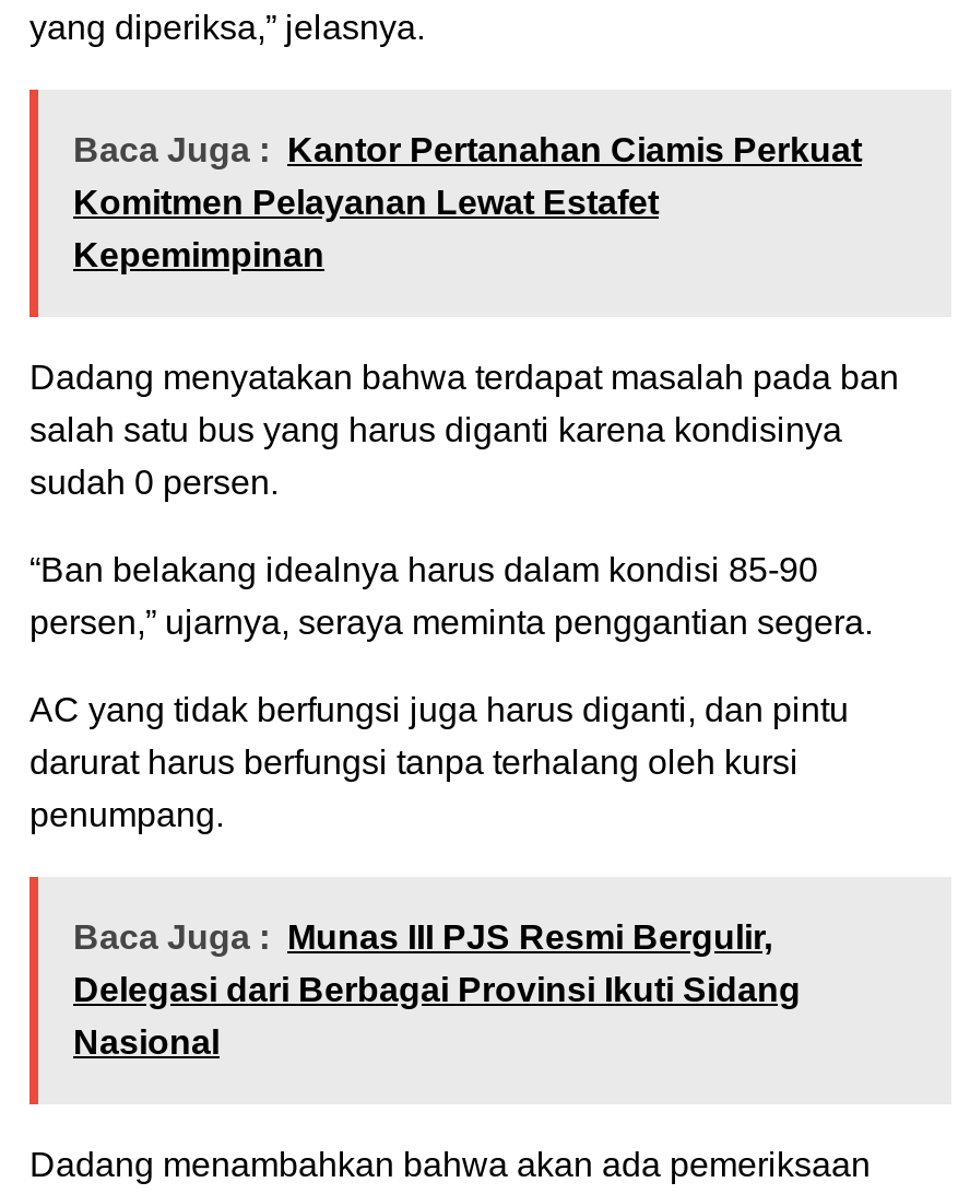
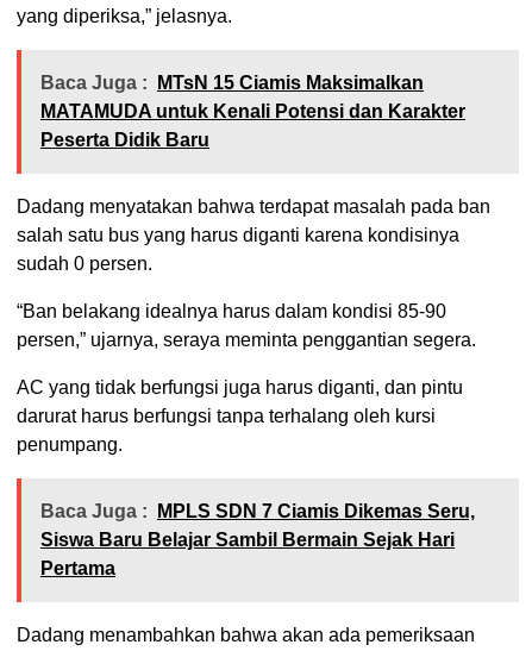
- Baca Juga : Kantor Pertanahan Ciamis Perkuat
- Komitmen Pelayanan Lewat Estafet
- Kepemimpinan
+ Baca Juga : MTsN 15 Ciamis Maksimalkan
+ MATAMUDA untuk Kenali Potensi dan Karakter
+ Peserta Didik Baru

- Baca Juga : Munas III PJS Resmi Bergulir,
- Delegasi dari Berbagai Provinsi Ikuti Sidang
- Nasional
+ Baca Juga : MPLS SDN 7 Ciamis Dikemas Seru,
+ Siswa Baru Belajar Sambil Bermain Sejak Hari
+ Pertama
